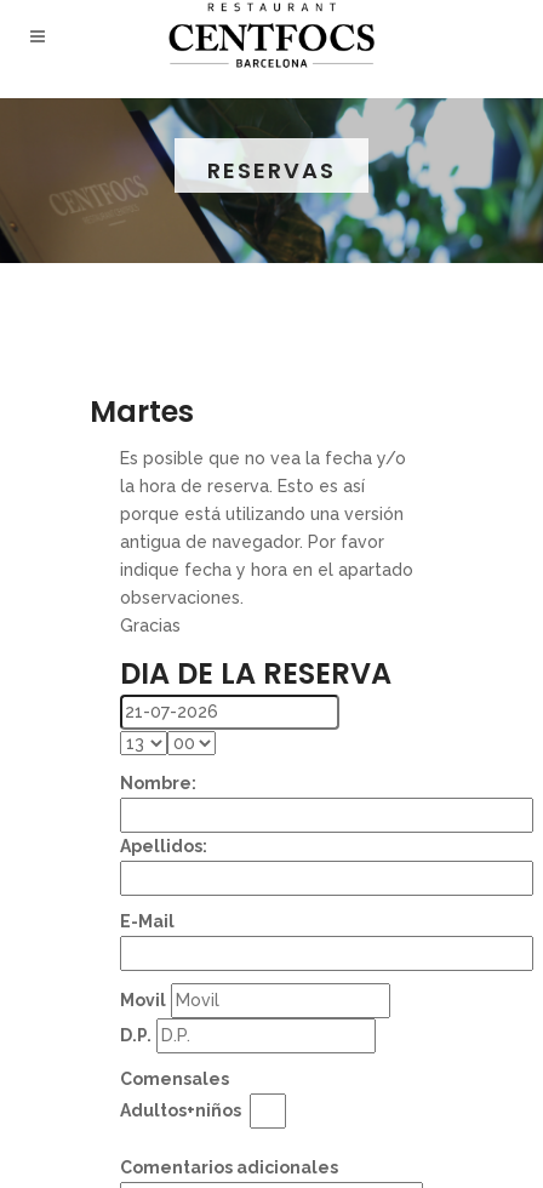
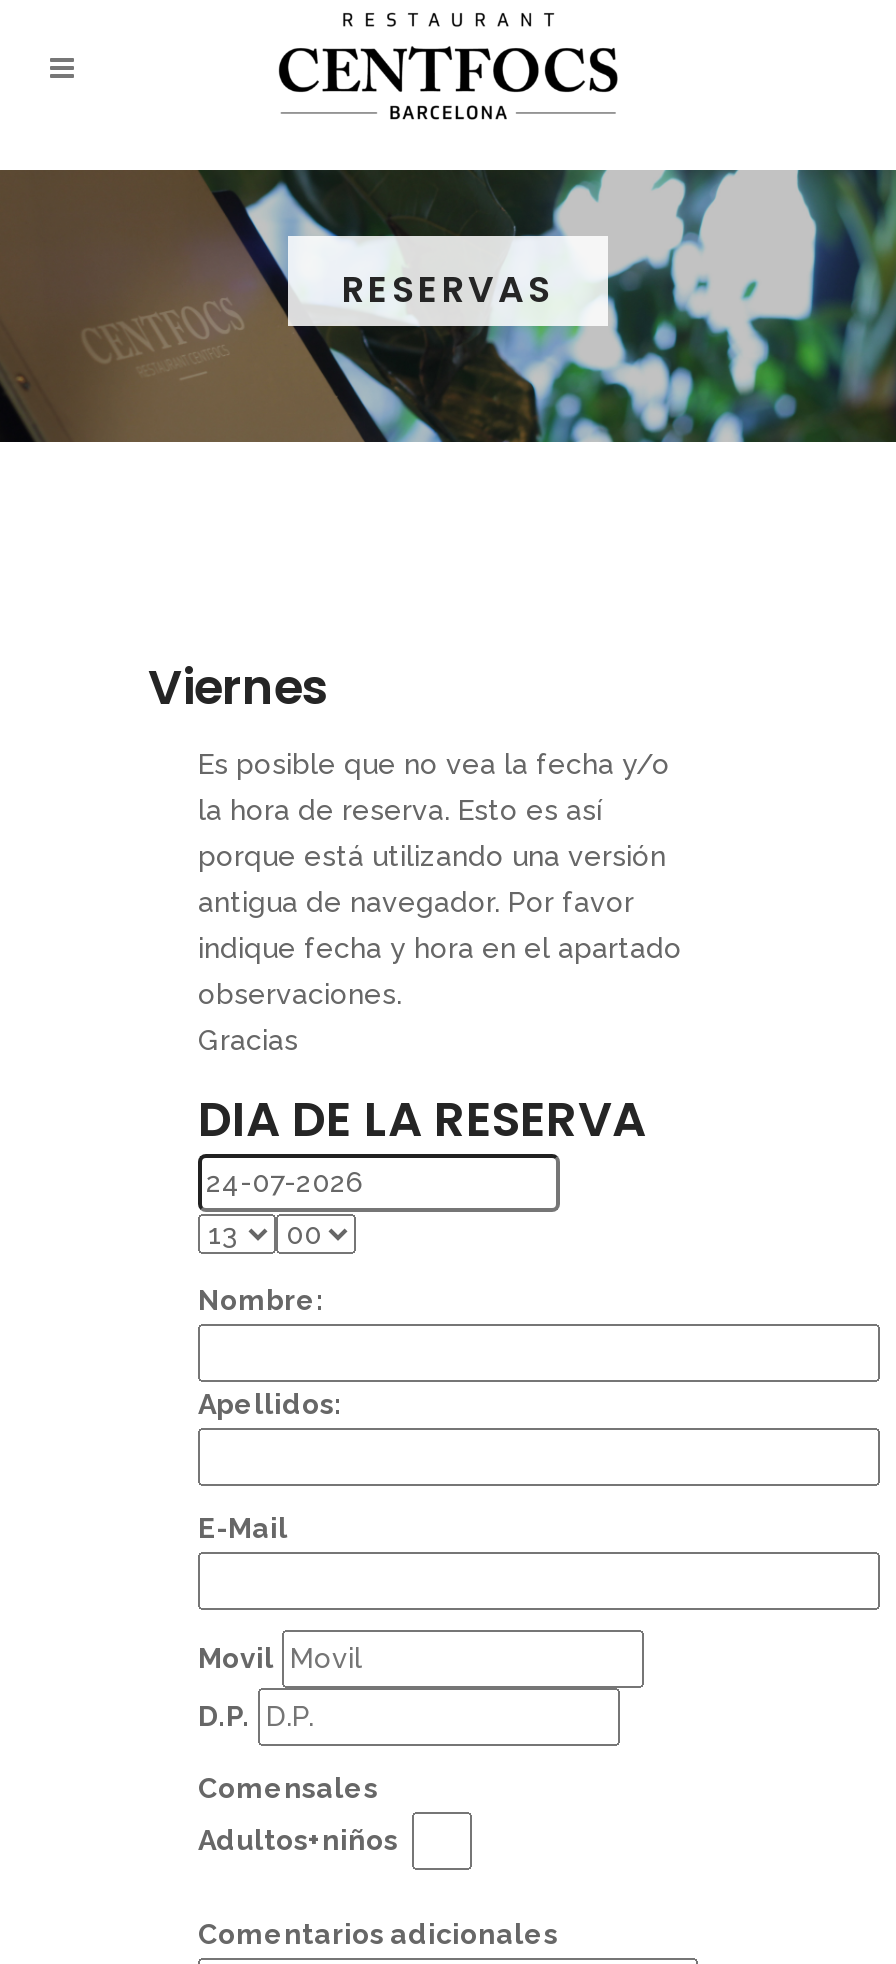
- Martes
+ Viernes
